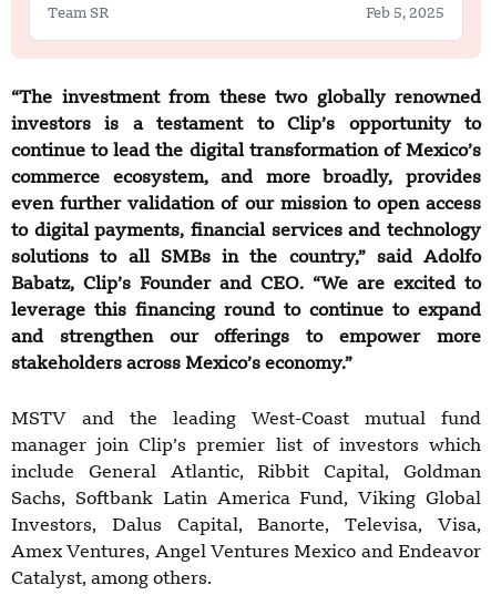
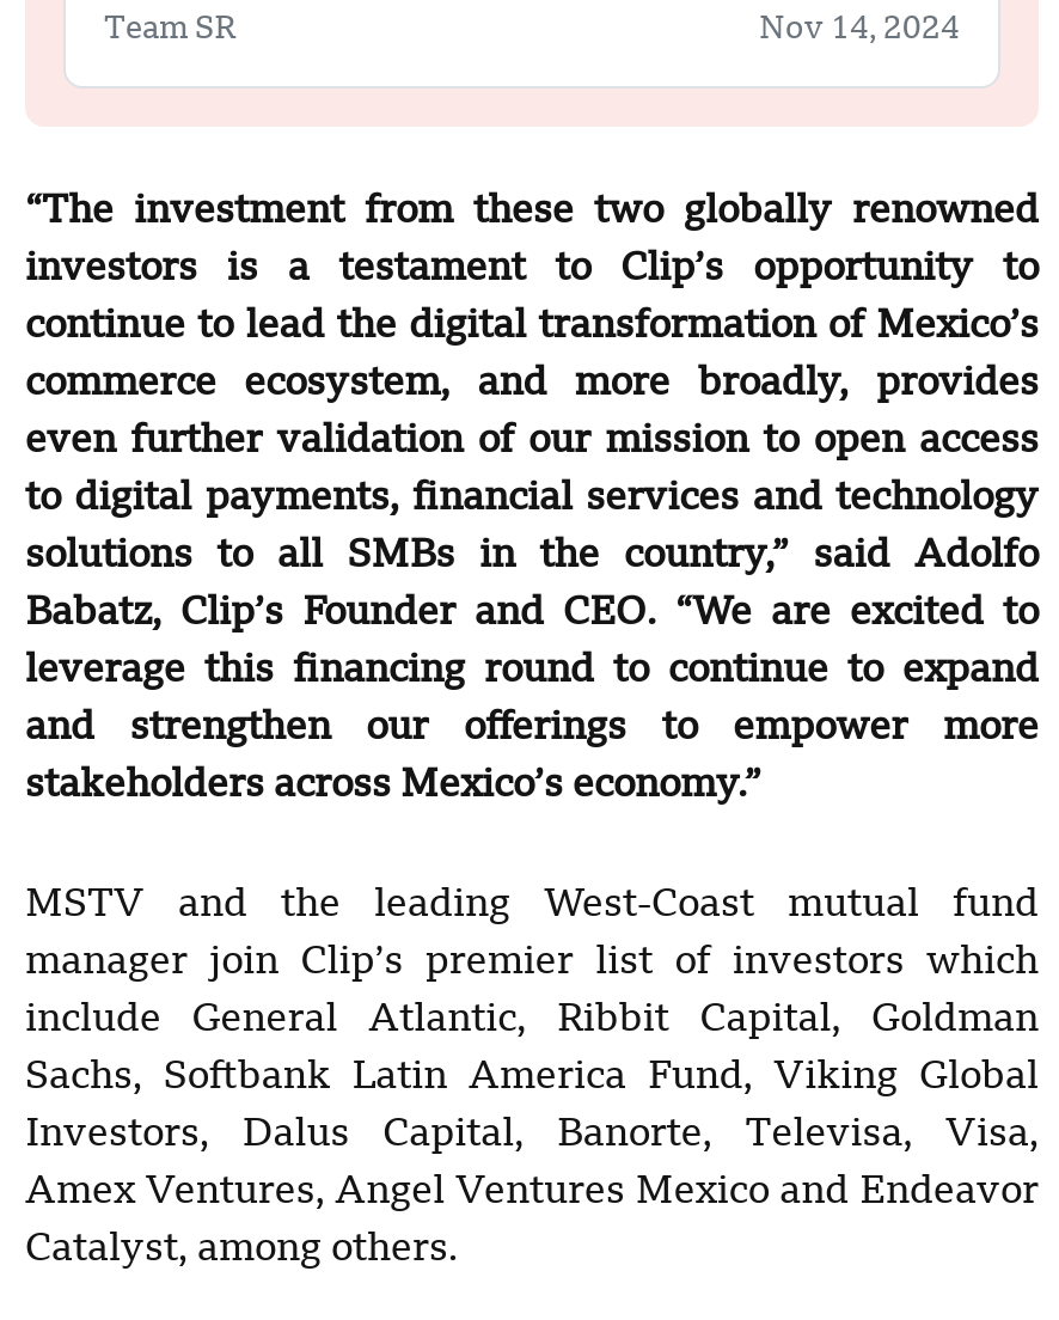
- Feb 5, 2025
+ Nov 14, 2024
